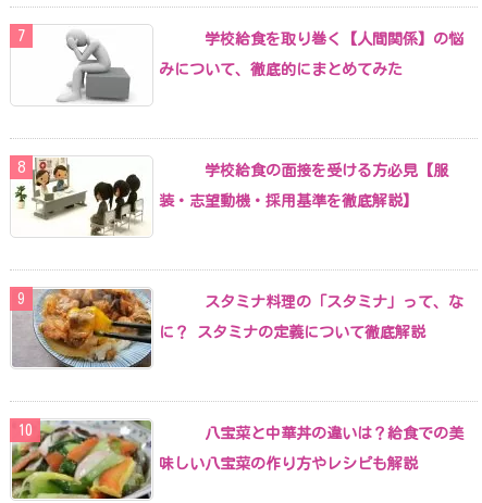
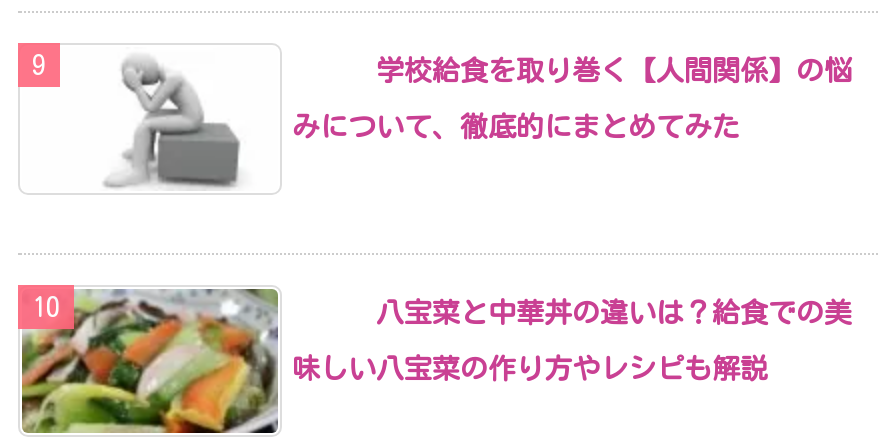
- [image]
- 学校給食の面接を受ける方必見【服
- 装・志望動機・採用基準を徹底解説】

- [image]
- スタミナ料理の「スタミナ」って、な
- に？ スタミナの定義について徹底解説
